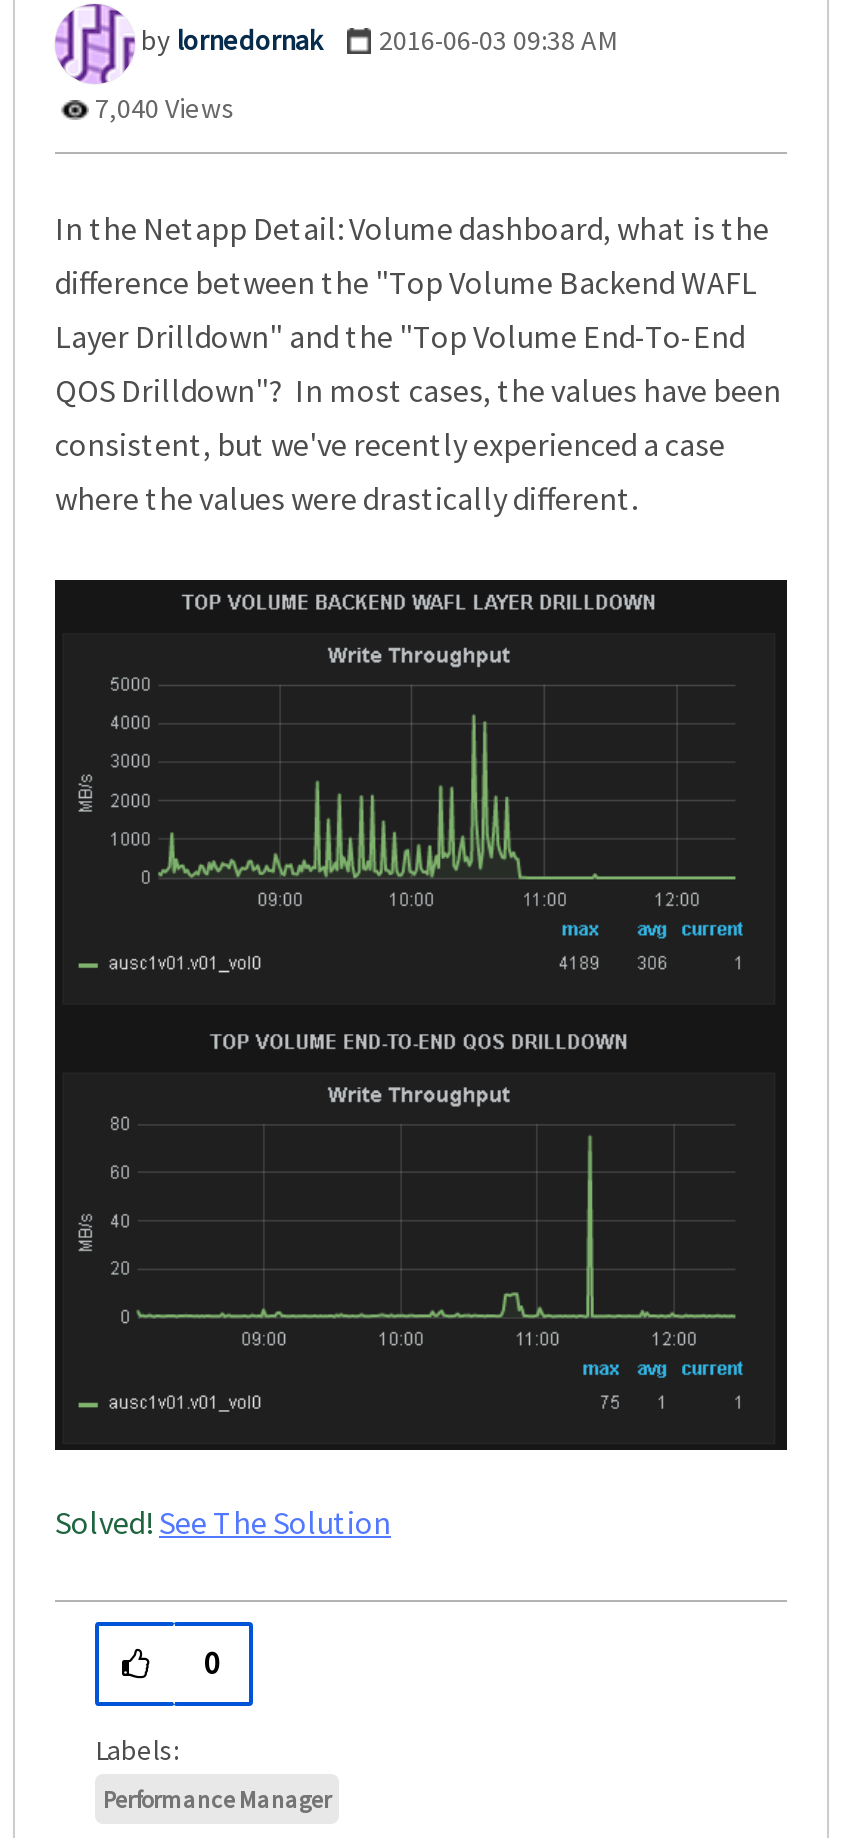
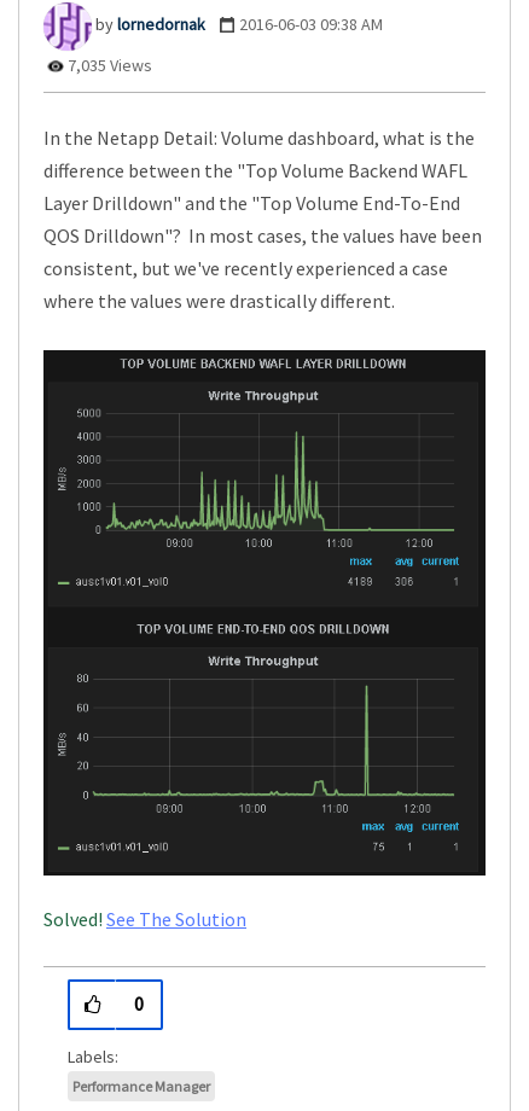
- 7,040 Views
+ 7,035 Views
